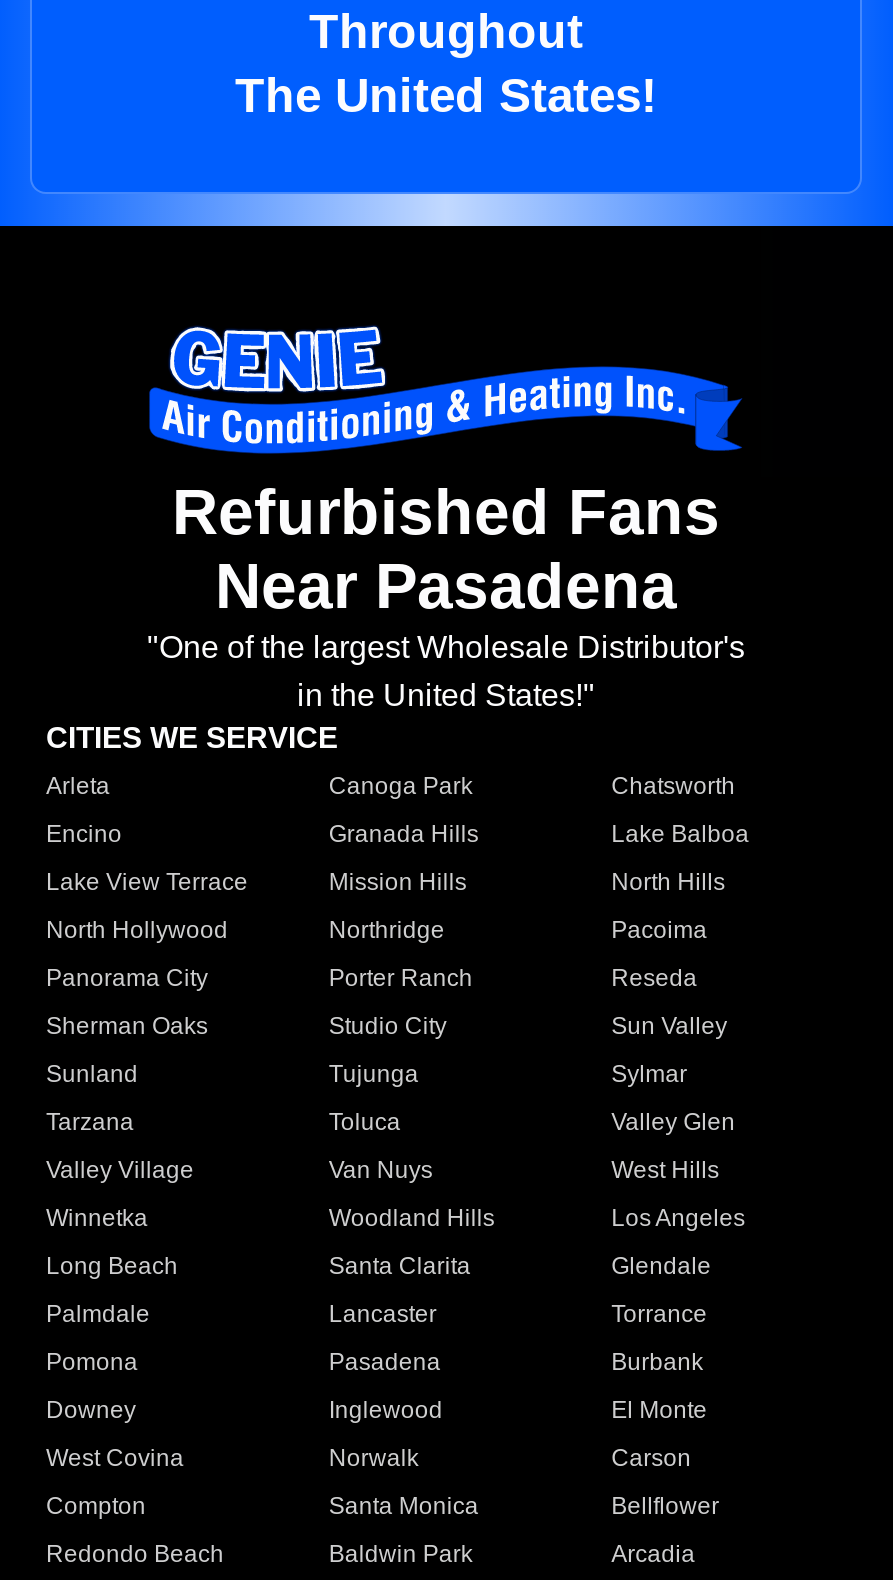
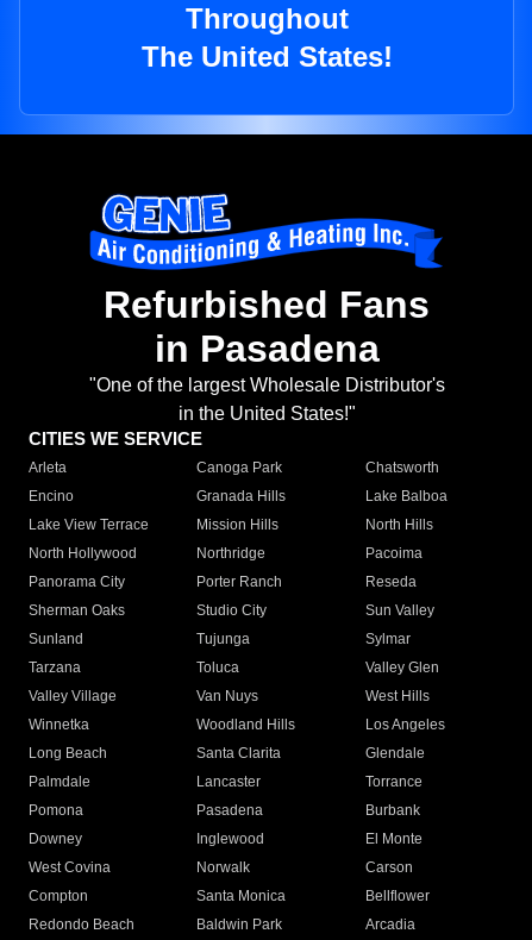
- Near Pasadena
+ in Pasadena
